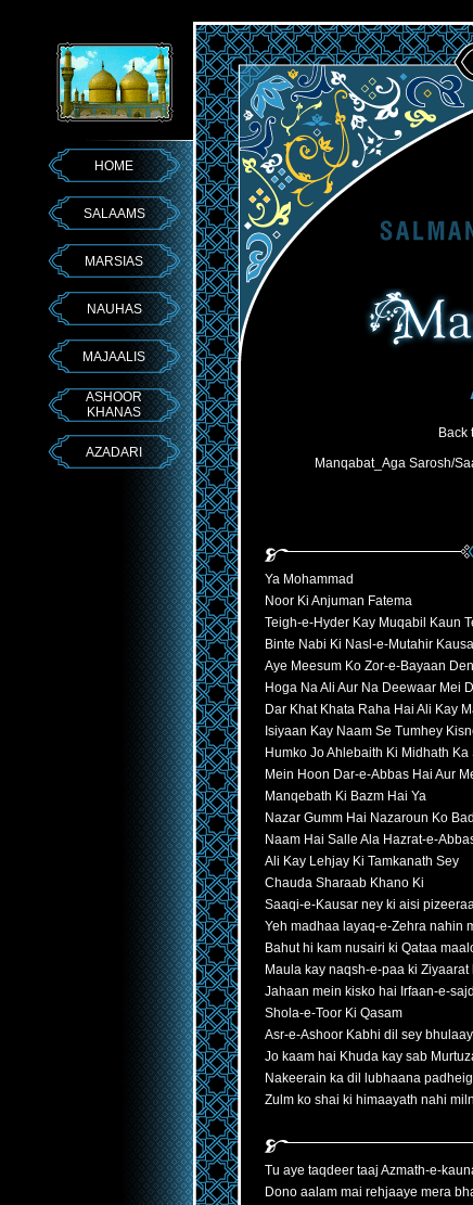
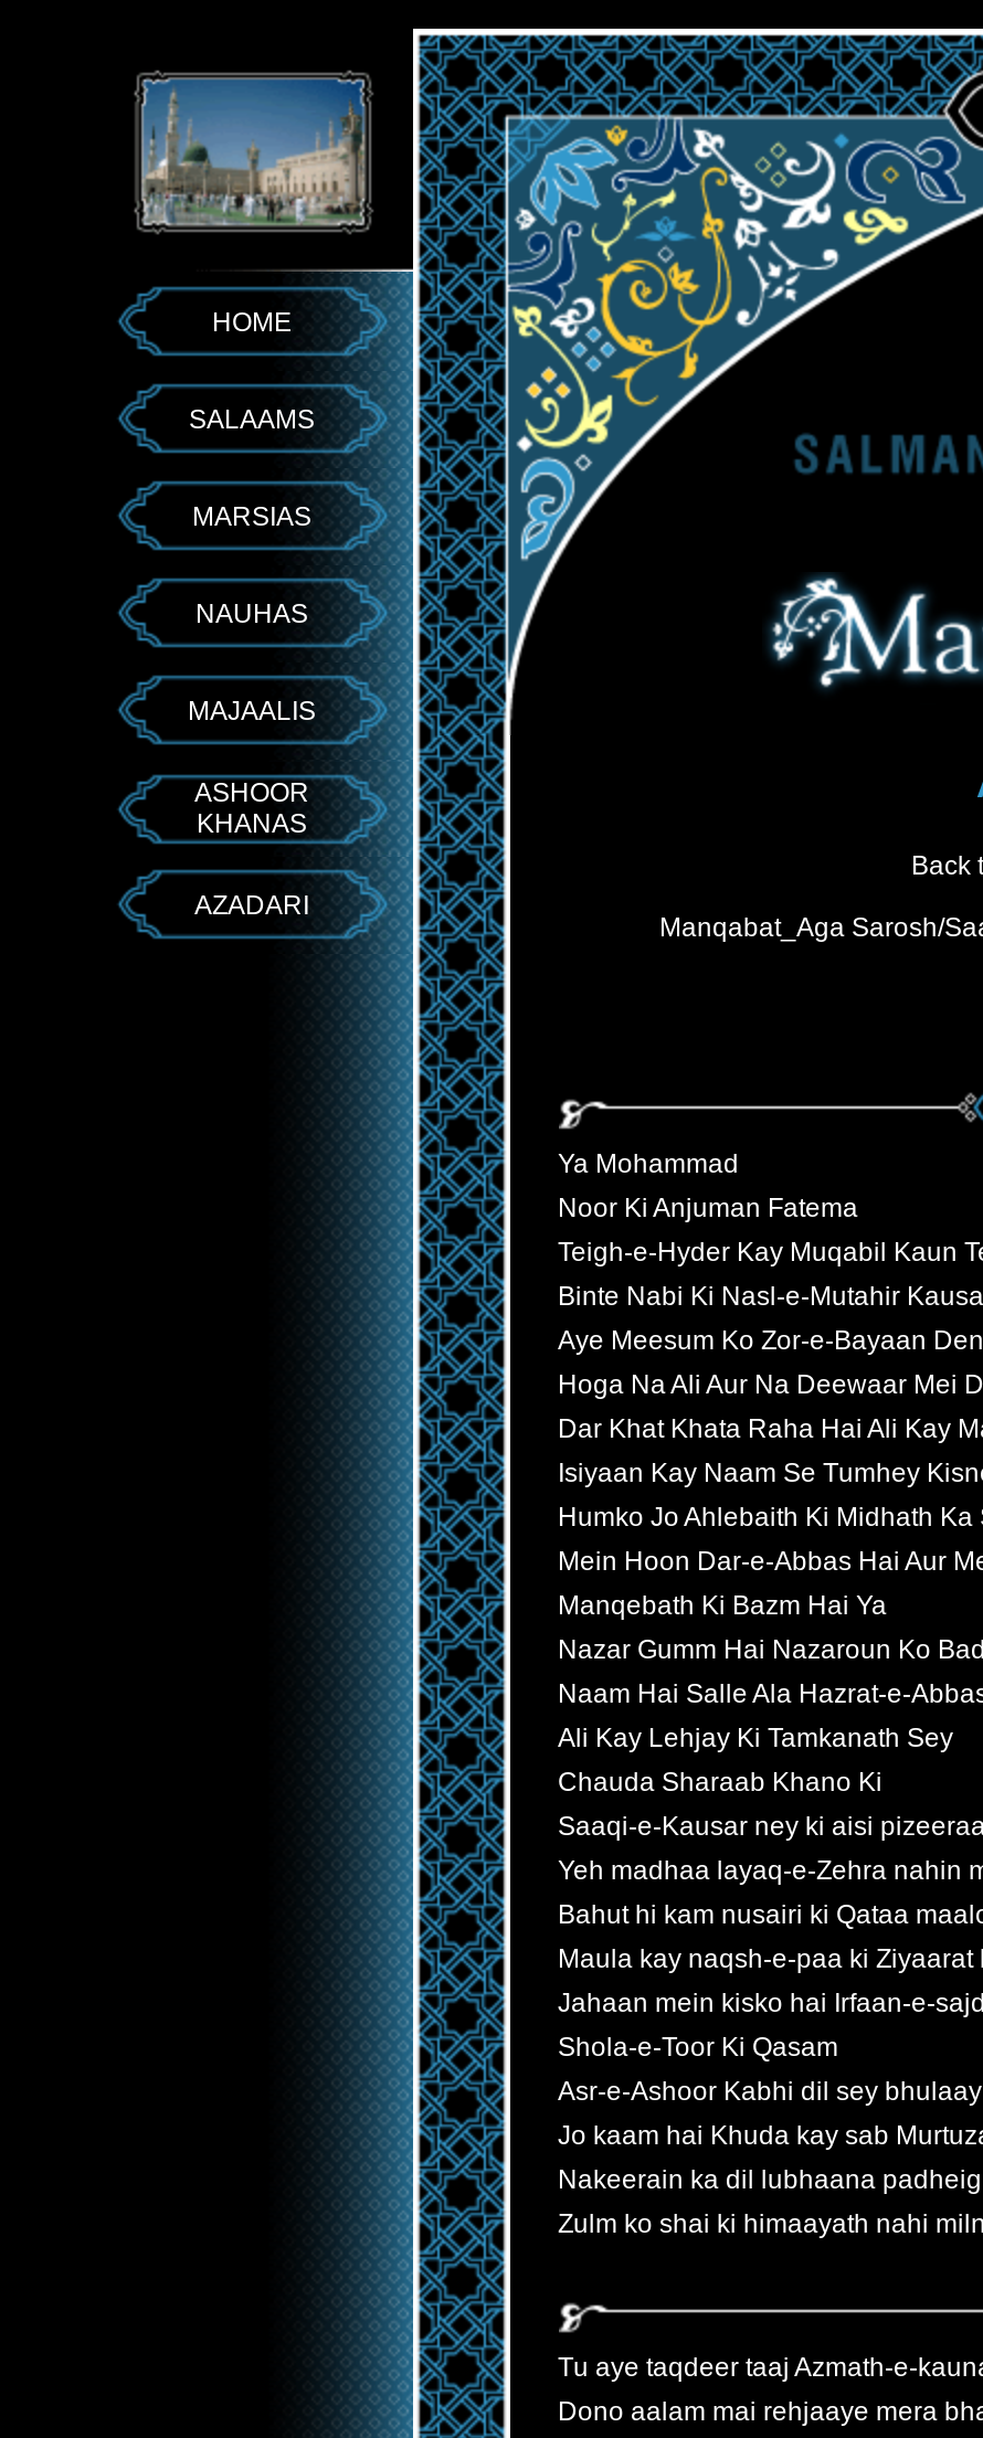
- [image]
+ [image]
